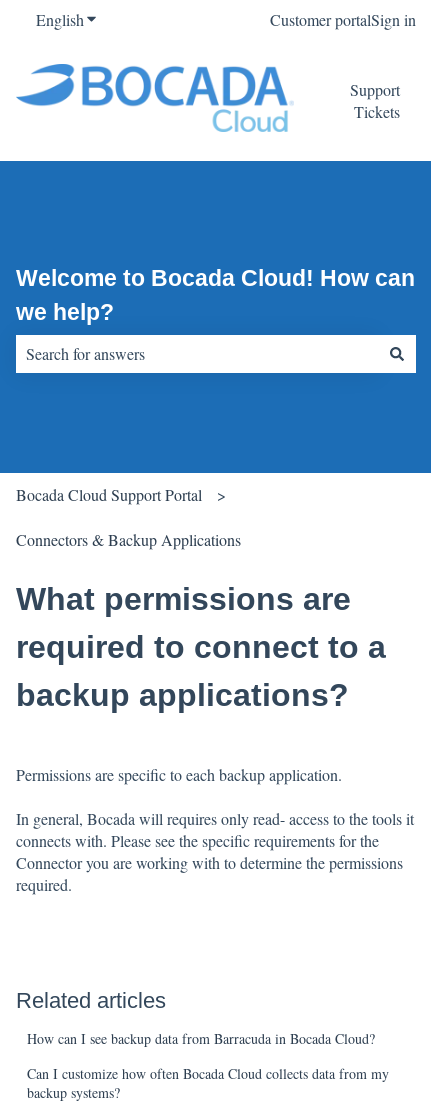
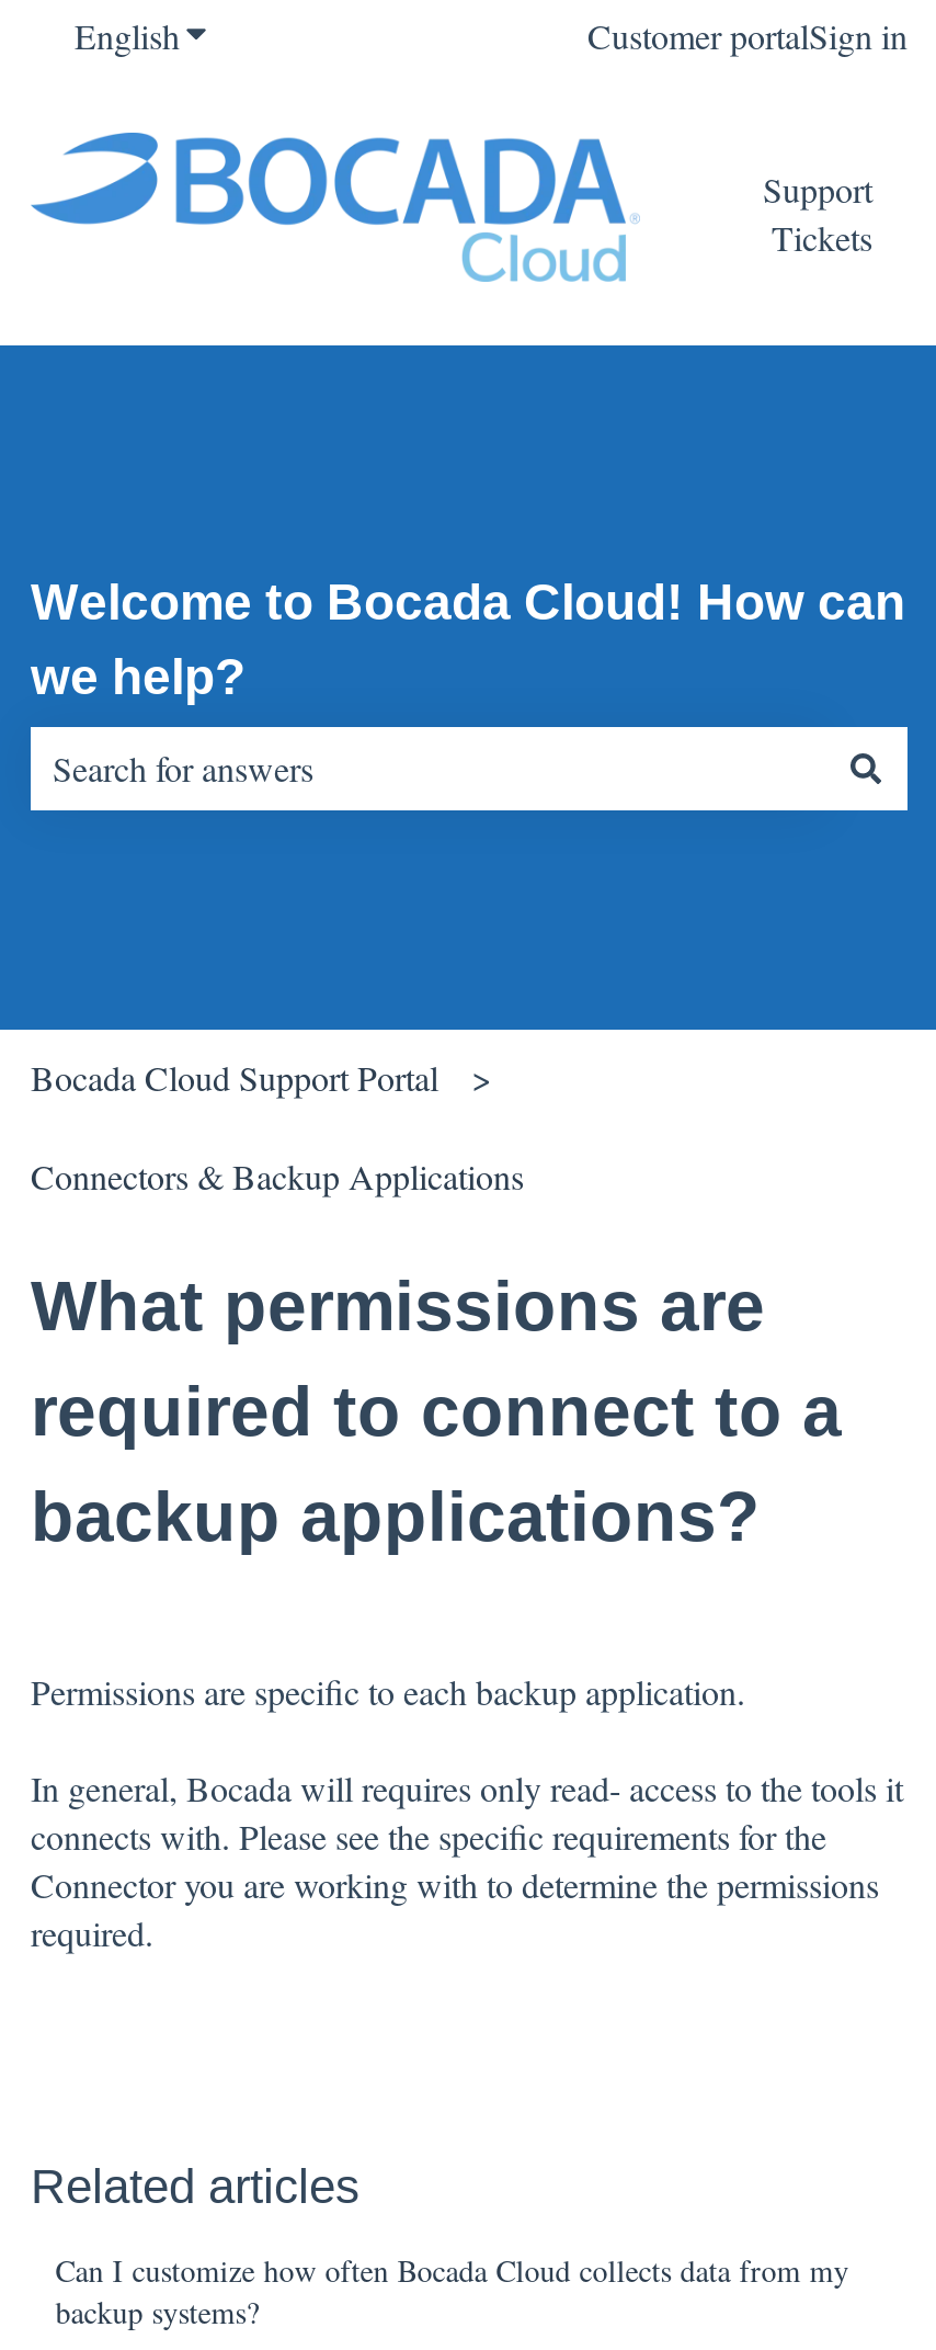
- How can I see backup data from Barracuda in Bocada Cloud?
